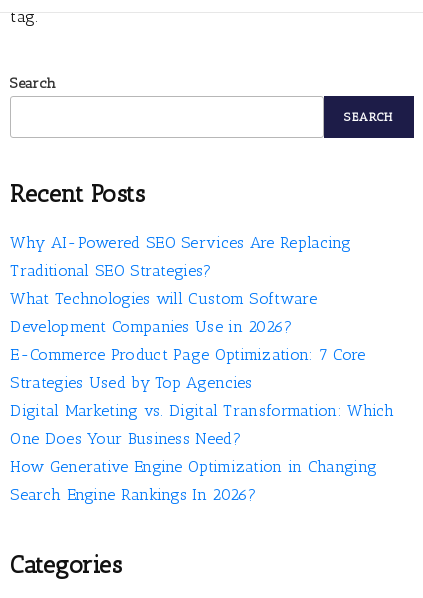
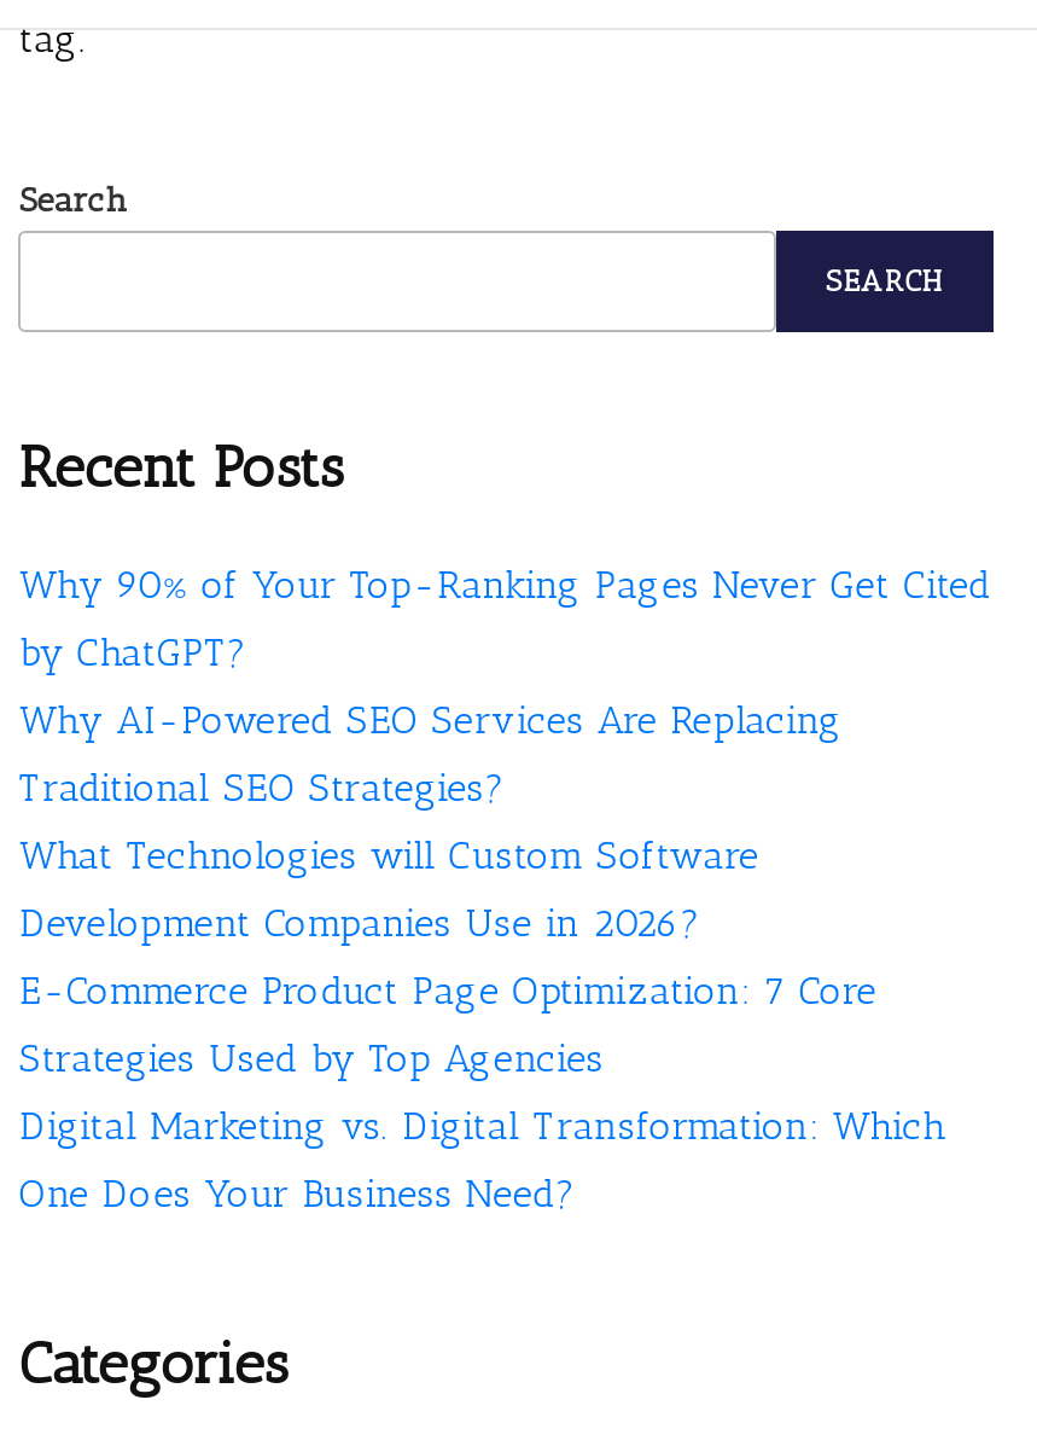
+ Why 90% of Your Top-Ranking Pages Never Get Cited
+ by ChatGPT?

moved down: Why AI-Powered SEO Services Are Replacing | Traditional SEO Strategies? | What Technologies will Custom Software | Development Companies Use in 2026? | E-Commerce Product Page Optimization: 7 Core | Strategies Used by Top Agencies | Digital Marketing vs. Digital Transformation: Which | One Does Your Business Need?

- How Generative Engine Optimization in Changing
- Search Engine Rankings In 2026?
